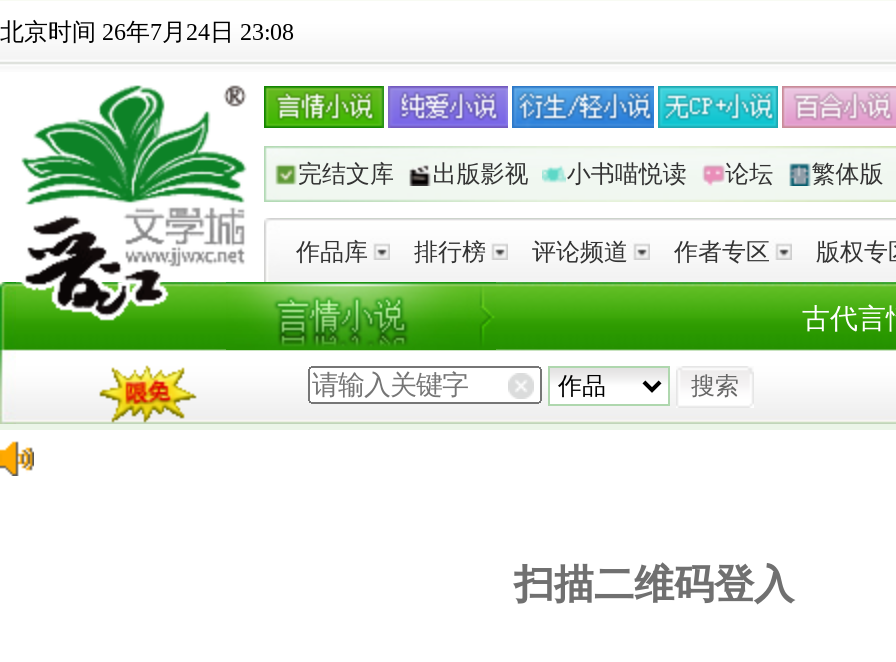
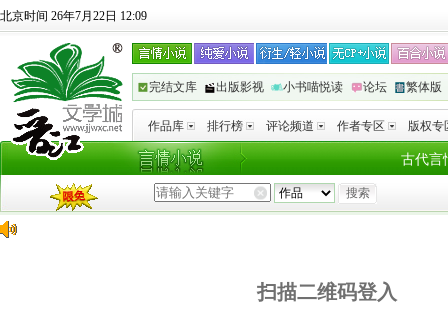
- 北京时间 26年7月24日 23:08
+ 北京时间 26年7月22日 12:09
